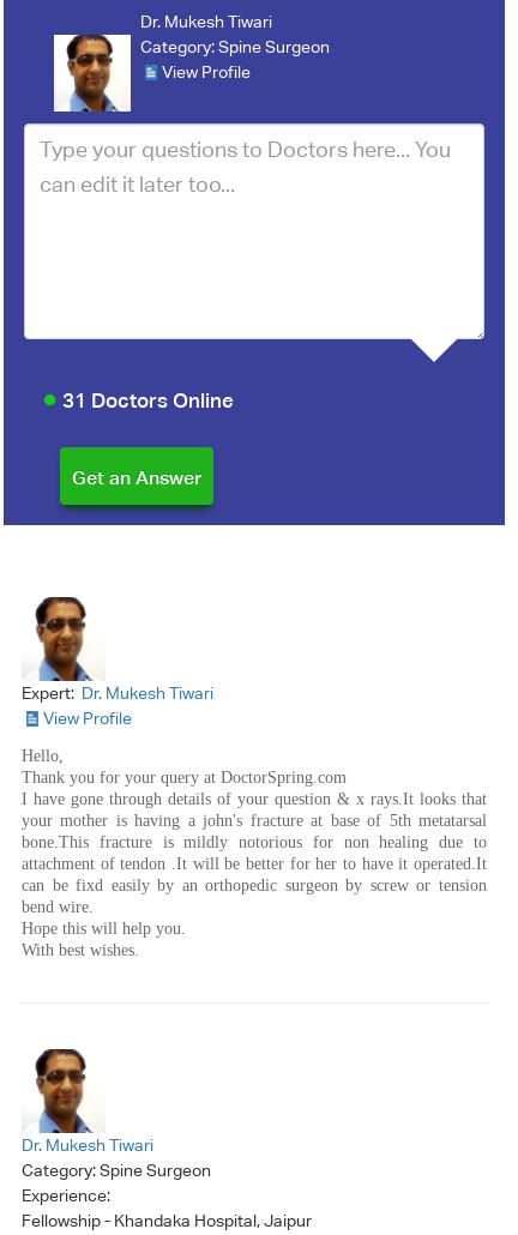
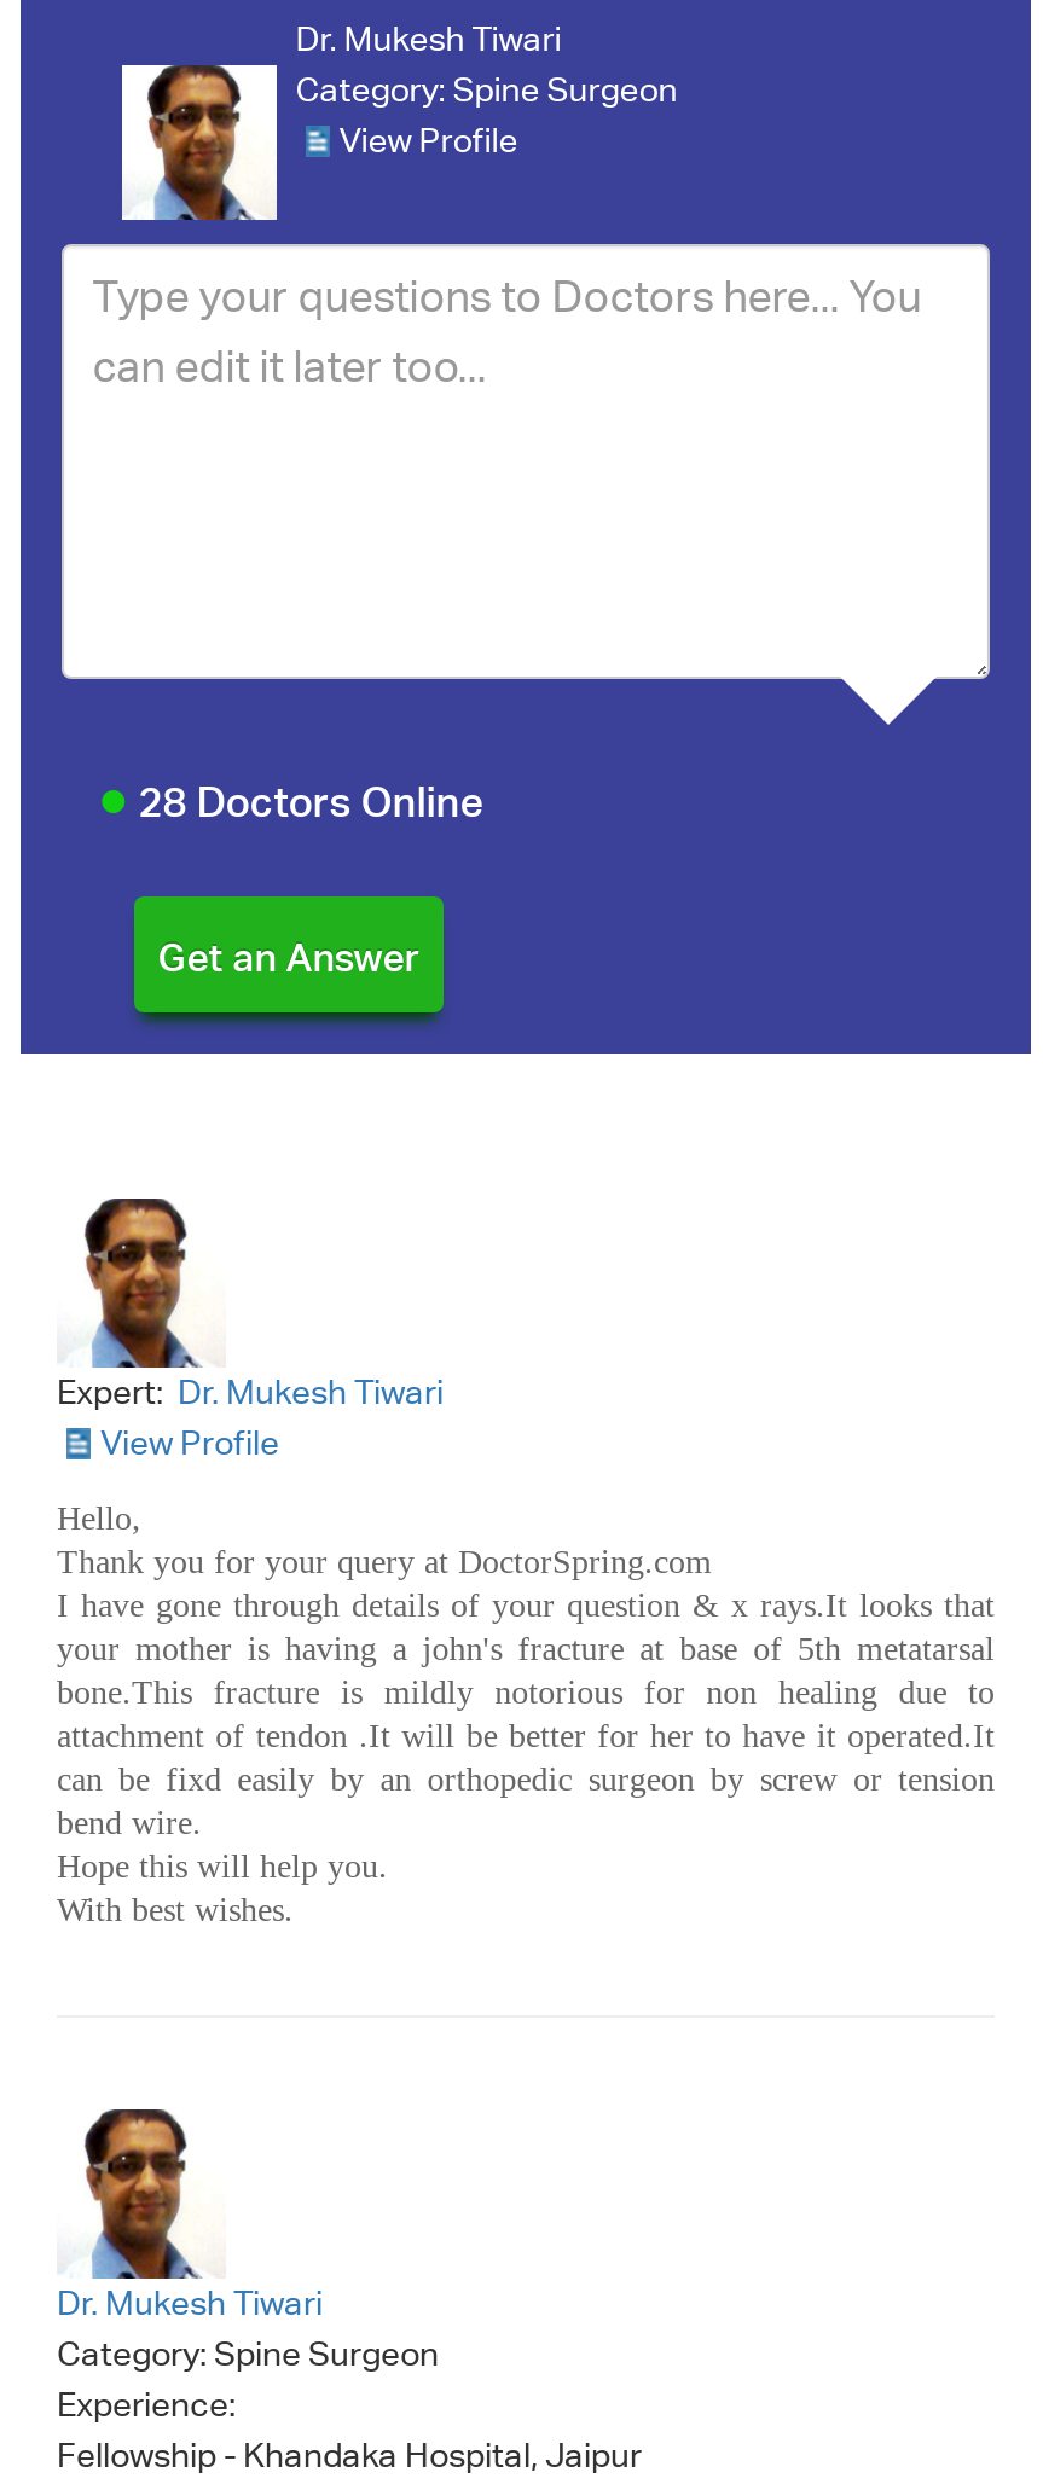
- 31 Doctors Online
+ 28 Doctors Online
